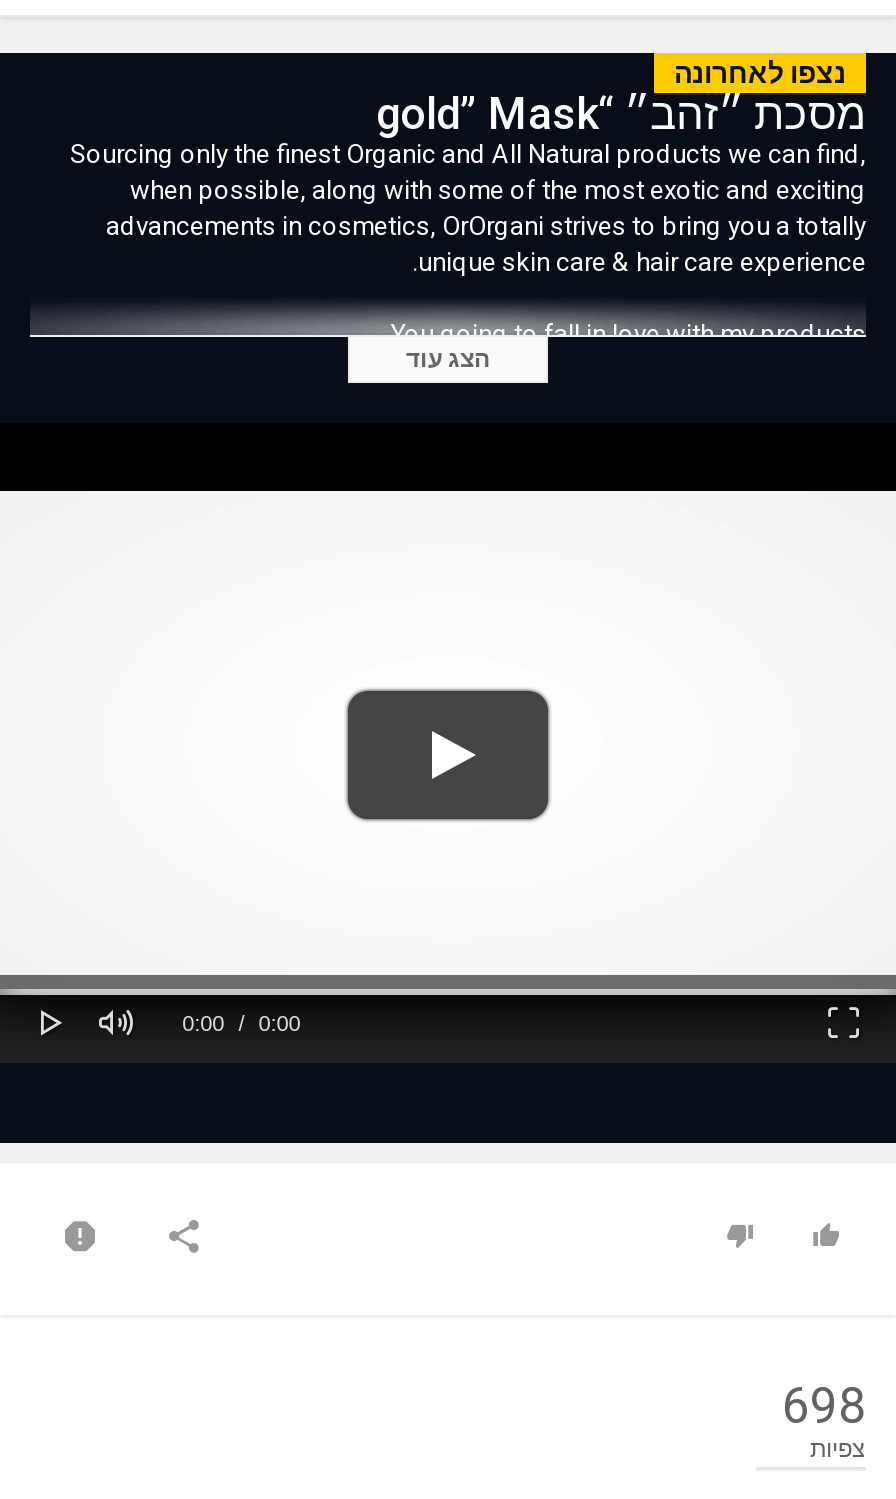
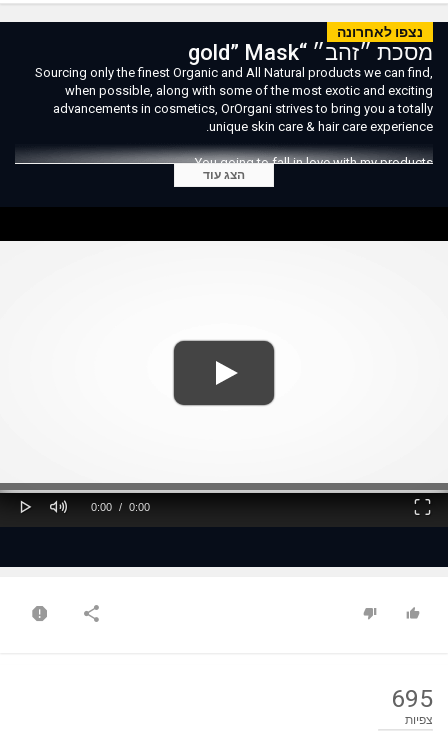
- 698
+ 695
